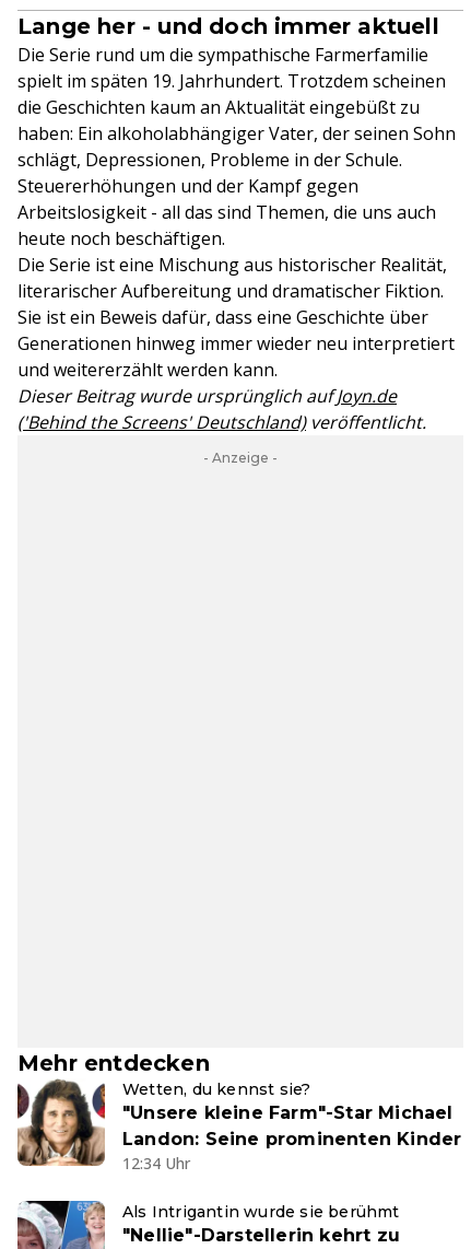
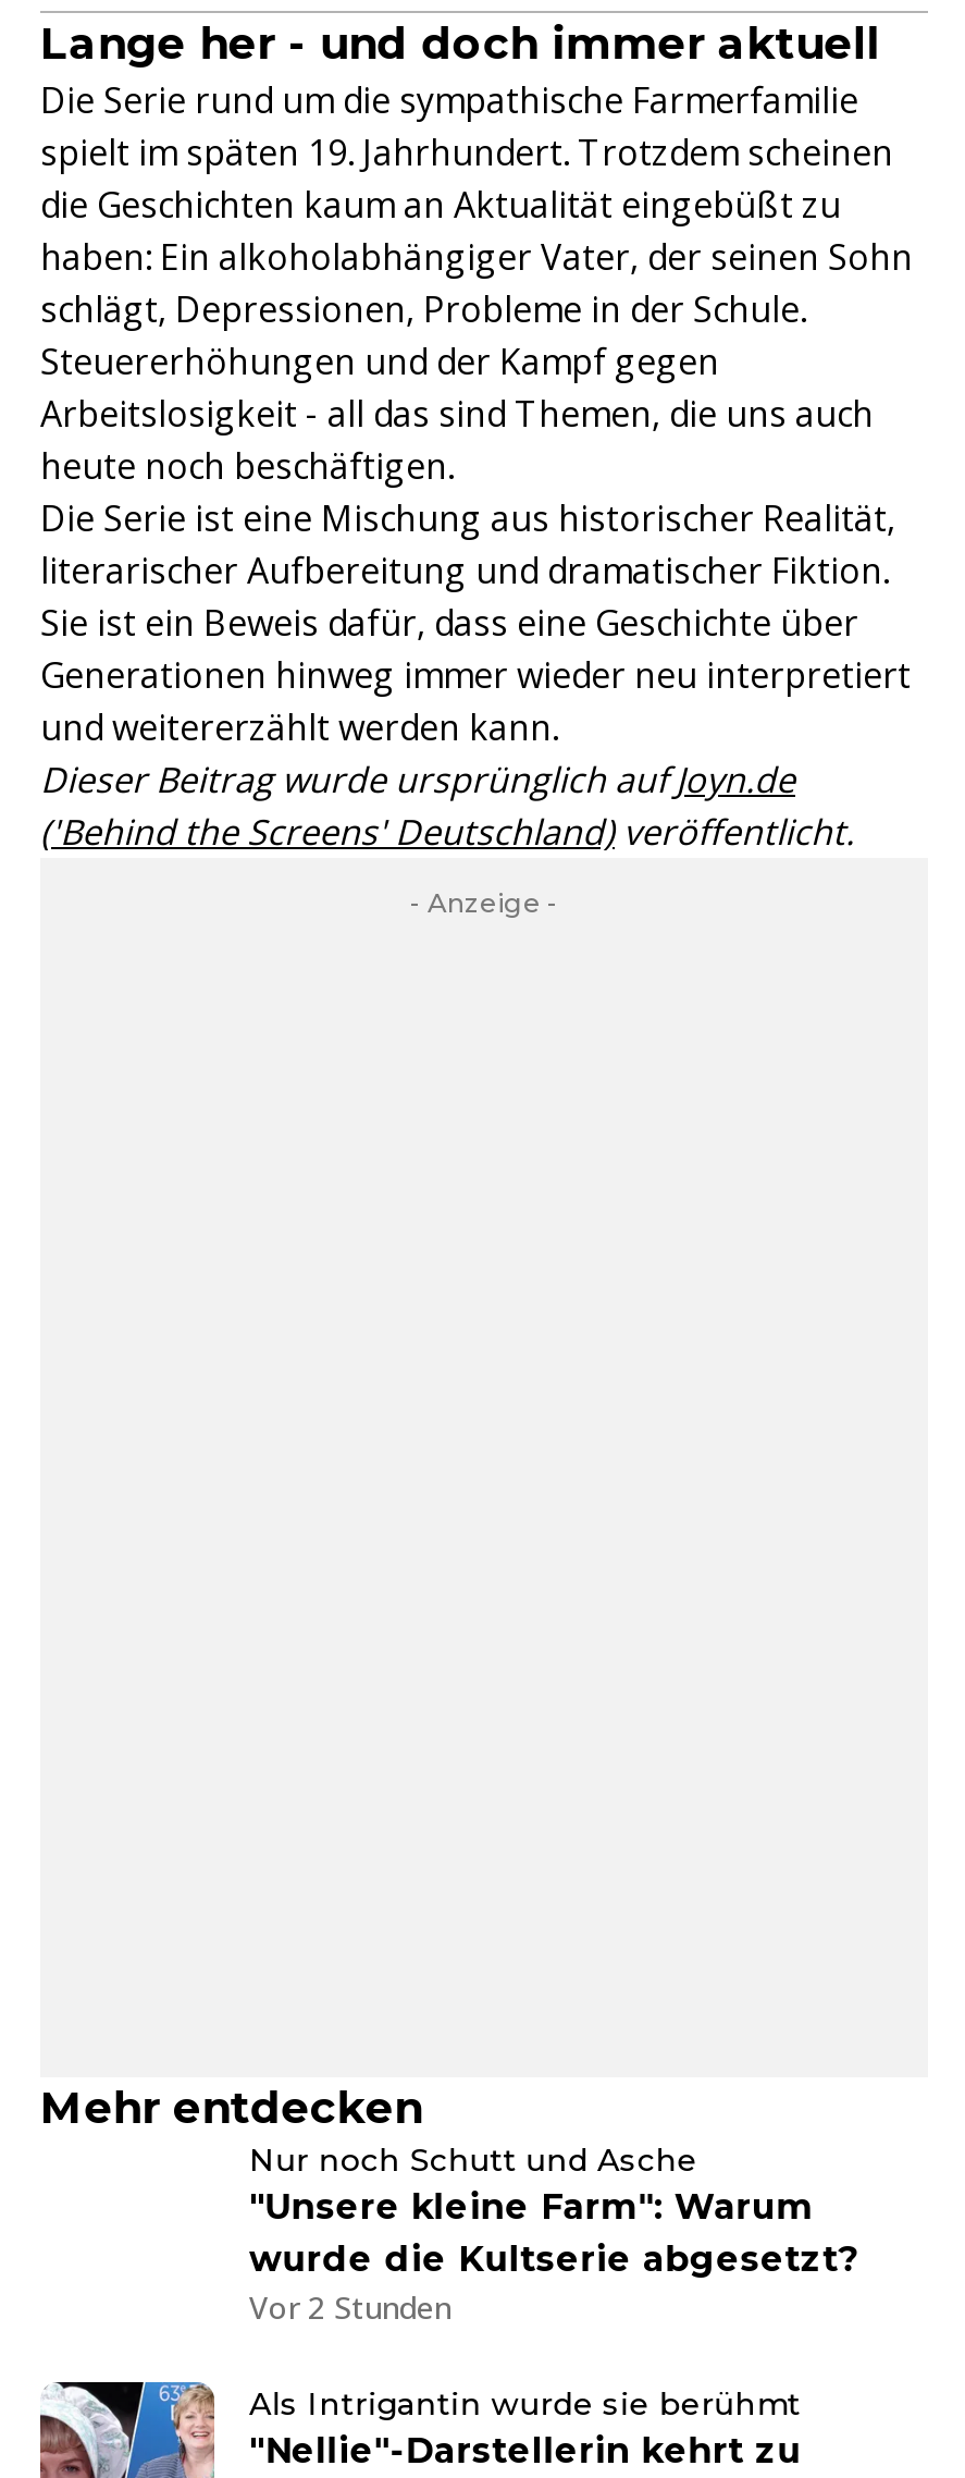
- [image]

- Wetten, du kennst sie?
- "Unsere kleine Farm"-Star Michael
- Landon: Seine prominenten Kinder
- 12:34 Uhr
+ Nur noch Schutt und Asche
+ "Unsere kleine Farm": Warum
+ wurde die Kultserie abgesetzt?
+ Vor 2 Stunden
